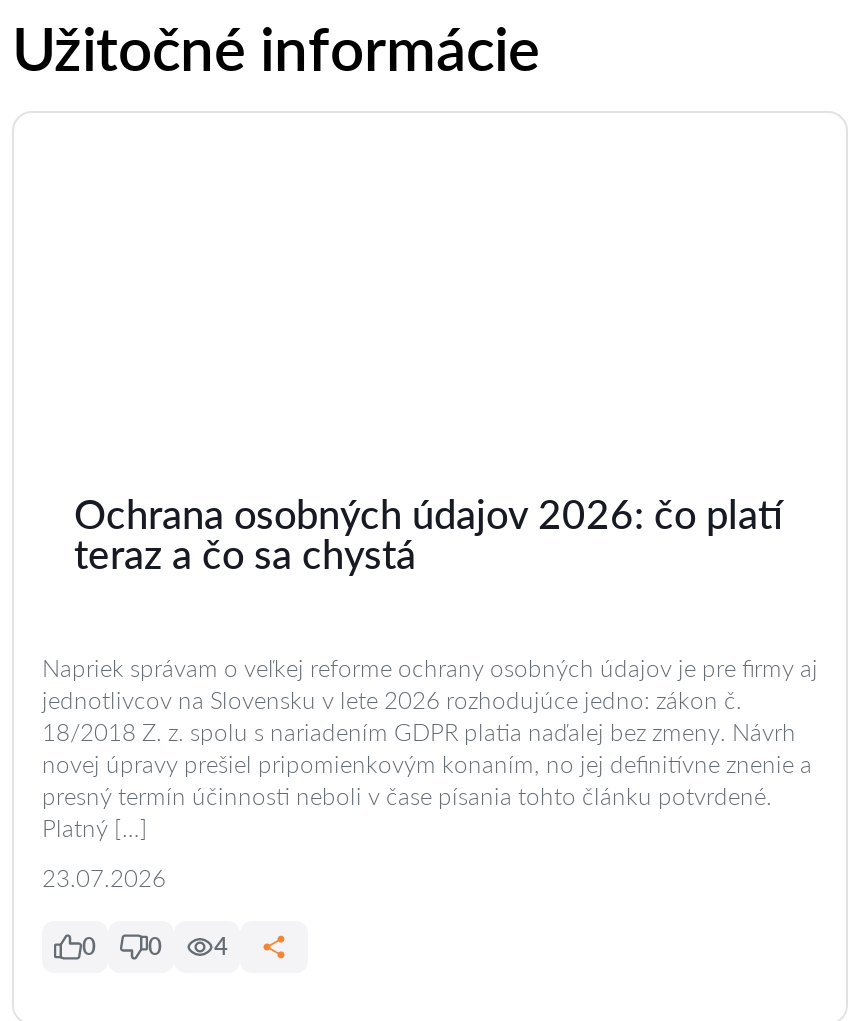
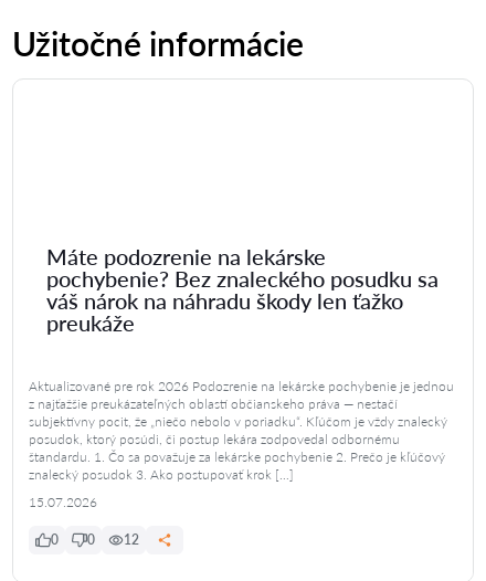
- Ochrana osobných údajov 2026: čo platí
- teraz a čo sa chystá
+ Máte podozrenie na lekárske
+ pochybenie? Bez znaleckého posudku sa
+ váš nárok na náhradu škody len ťažko
+ preukáže

- Napriek správam o veľkej reforme ochrany osobných údajov je pre firmy aj
- jednotlivcov na Slovensku v lete 2026 rozhodujúce jedno: zákon č.
- 18/2018 Z. z. spolu s nariadením GDPR platia naďalej bez zmeny. Návrh
- novej úpravy prešiel pripomienkovým konaním, no jej definitívne znenie a
- presný termín účinnosti neboli v čase písania tohto článku potvrdené.
- Platný […]
+ Aktualizované pre rok 2026 Podozrenie na lekárske pochybenie je jednou
+ z najťažšie preukázateľných oblastí občianskeho práva — nestačí
+ subjektívny pocit, že „niečo nebolo v poriadku“. Kľúčom je vždy znalecký
+ posudok, ktorý posúdi, či postup lekára zodpovedal odbornému
+ štandardu. 1. Čo sa považuje za lekárske pochybenie 2. Prečo je kľúčový
+ znalecký posudok 3. Ako postupovať krok […]

- 23.07.2026
+ 15.07.2026

- 4
+ 12
